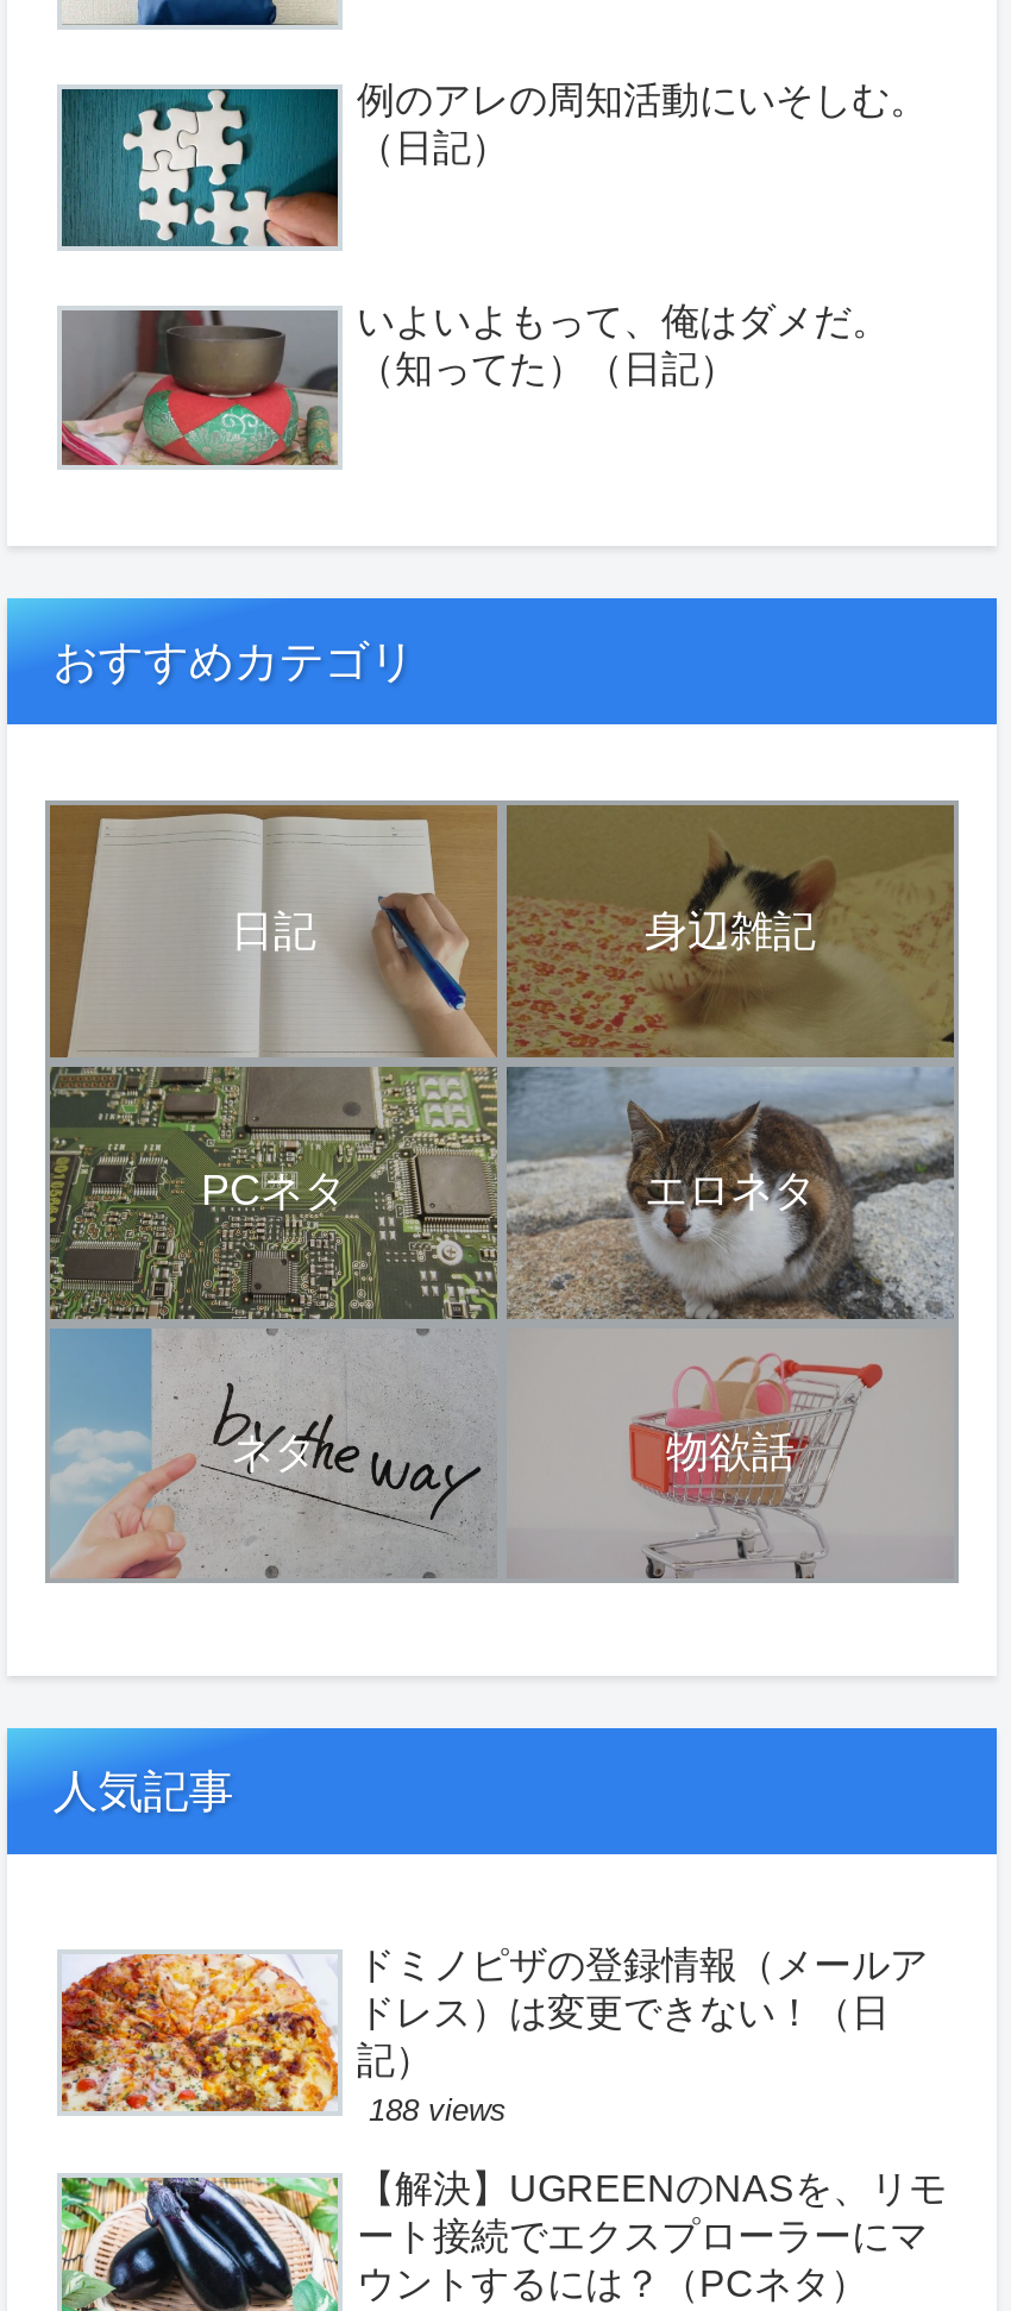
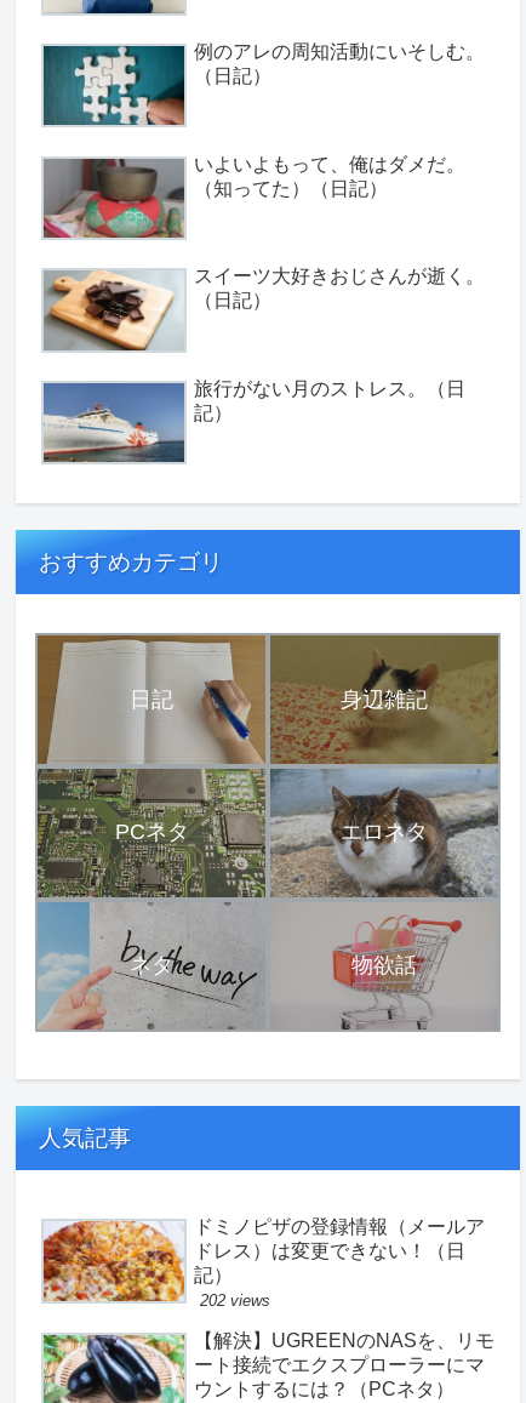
+ [image]
+ スイーツ大好きおじさんが逝く。
+ （日記）

+ [image]
+ 旅行がない月のストレス。（日
+ 記）

- 188 views
+ 202 views
